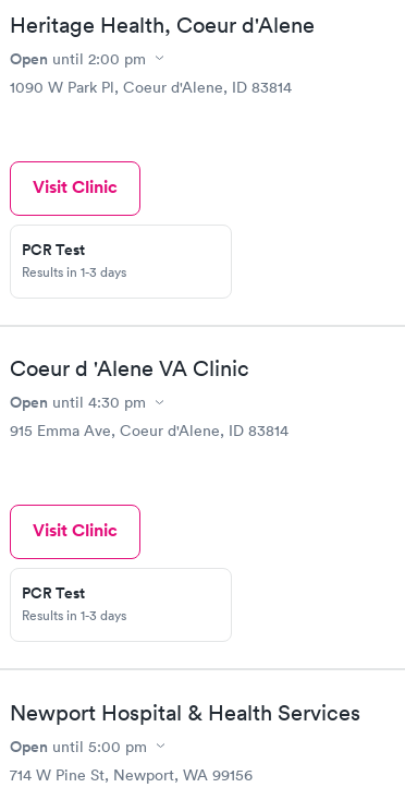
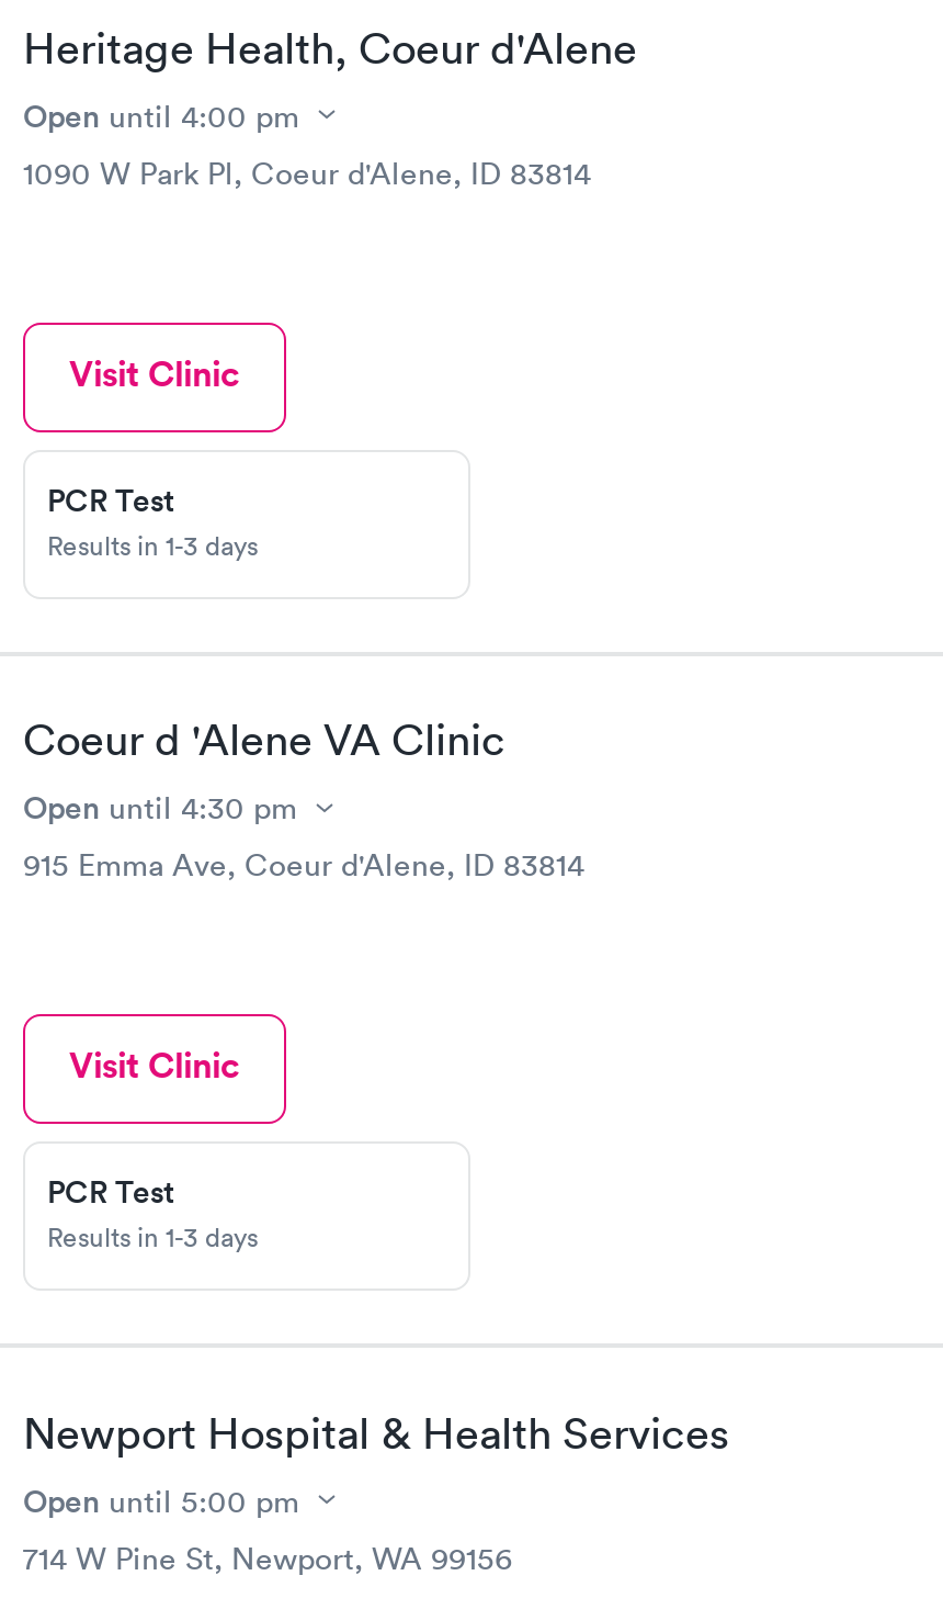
- Open until 2:00 pm
+ Open until 4:00 pm
